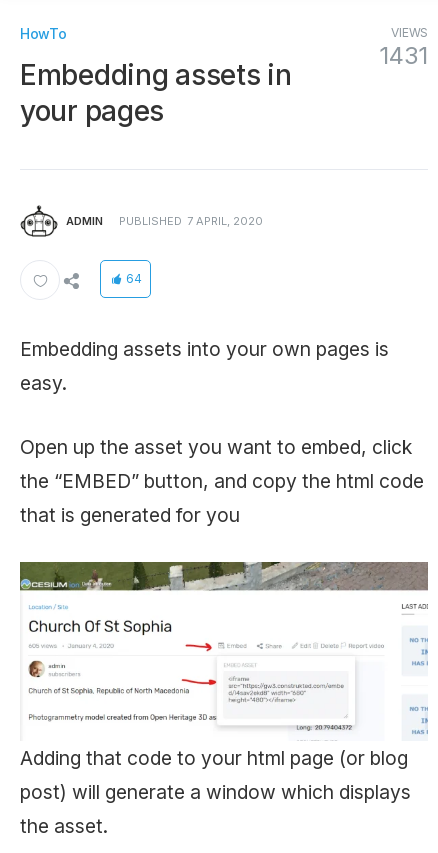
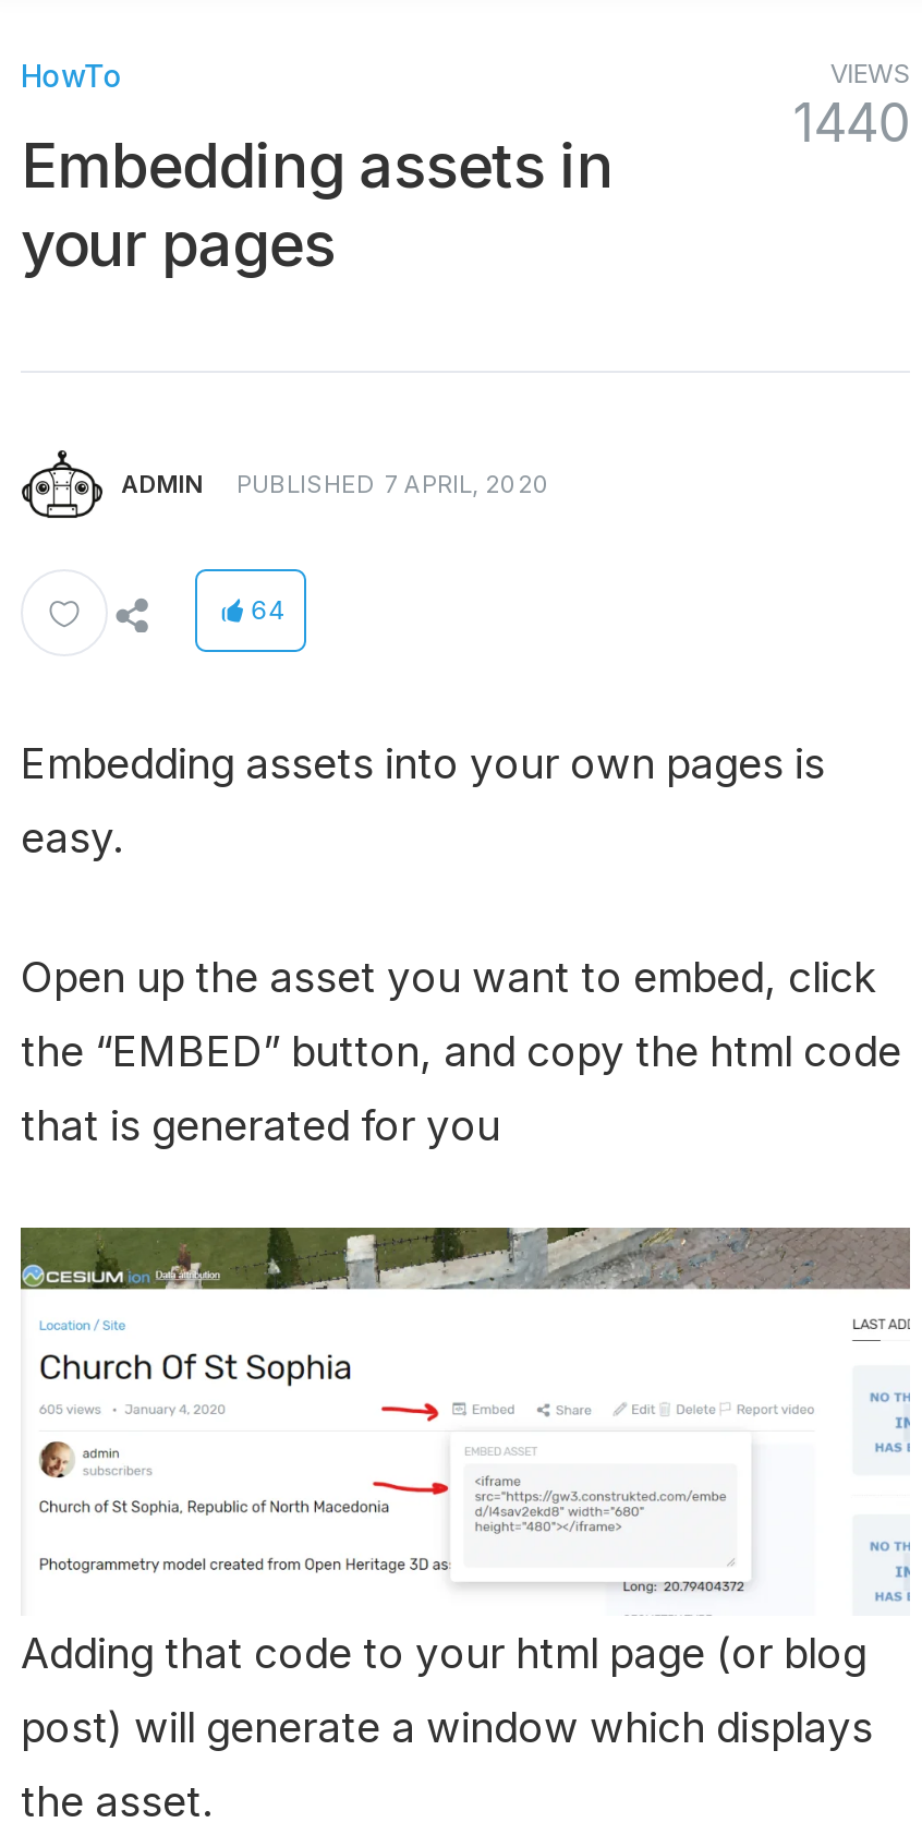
- 1431
+ 1440
